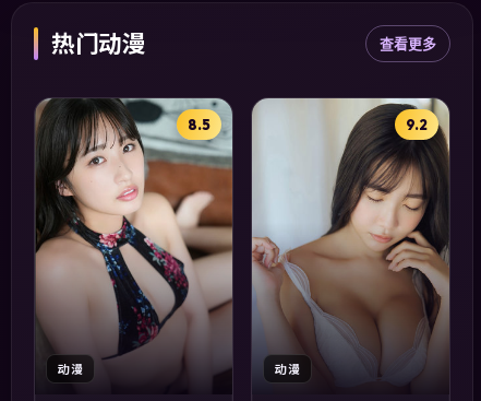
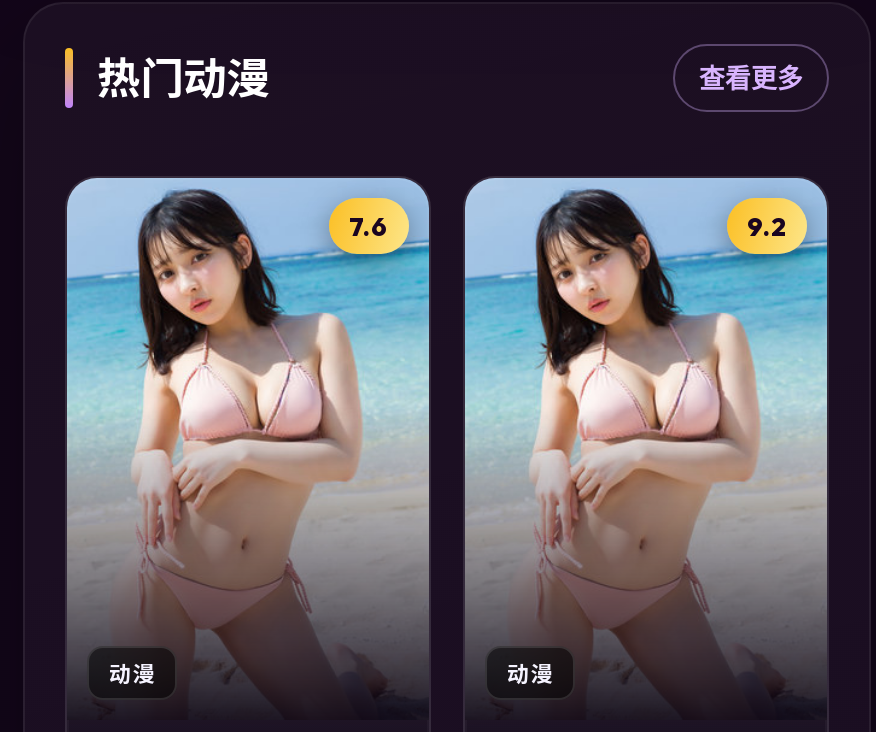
- [image]
- 8.5
+ [image]
+ 7.6

- [image]
+ [image]
